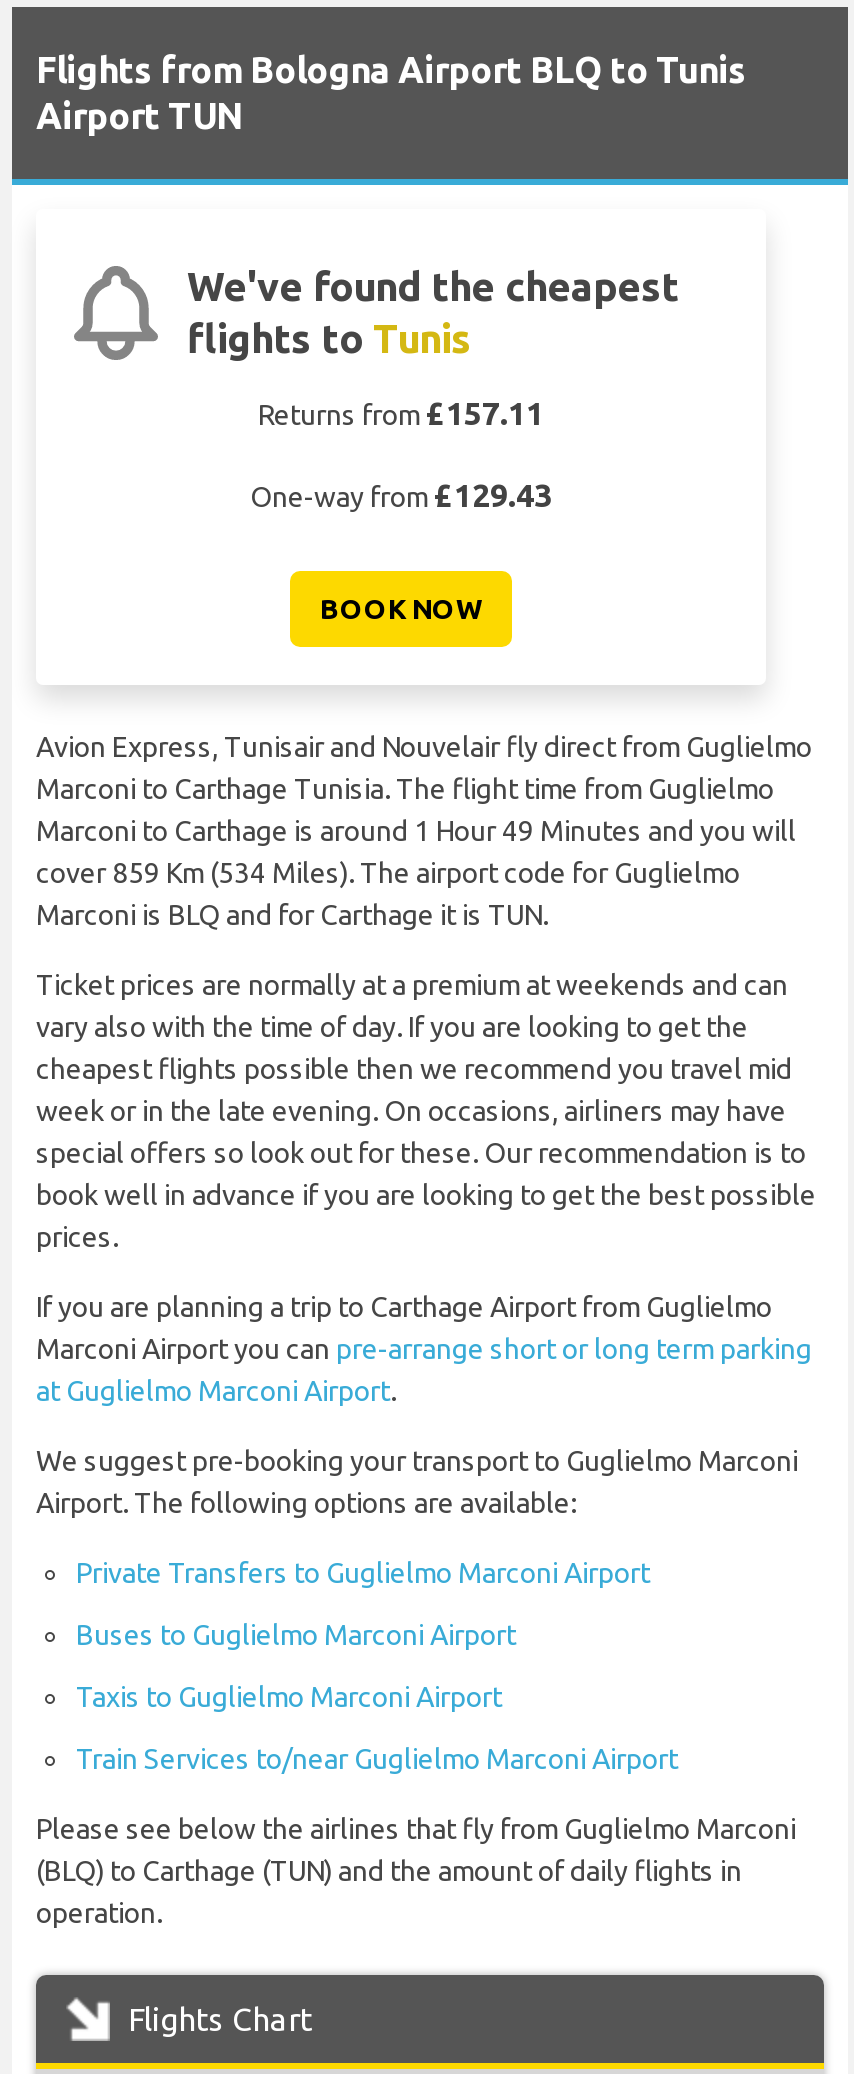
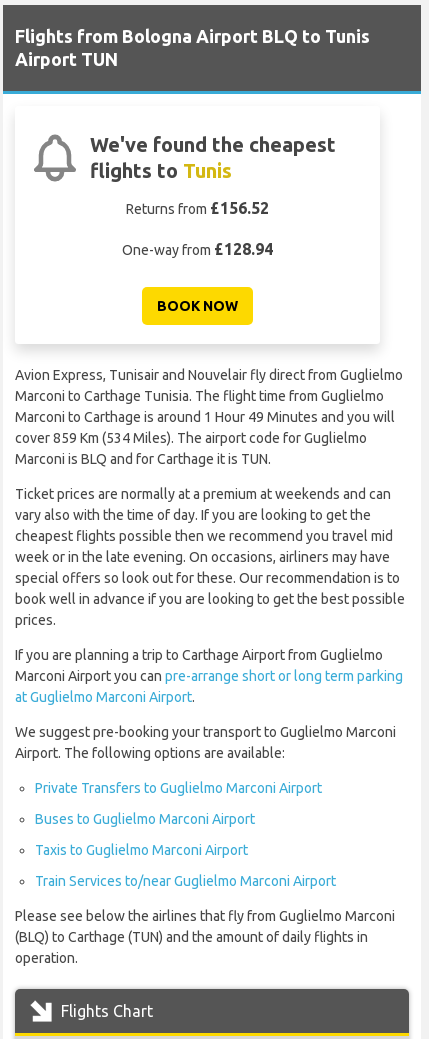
- Returns from £157.11
+ Returns from £156.52

- One-way from £129.43
+ One-way from £128.94
